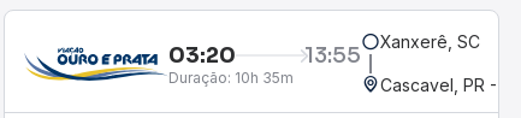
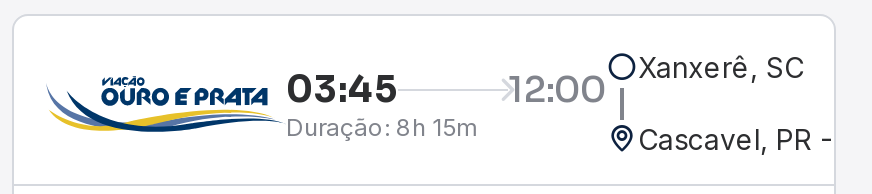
- 13:55 Xanxerê, SC
+ 12:00 Xanxerê, SC

- 03:20
+ 03:45

- Duração: 10h 35m
+ Duração: 8h 15m
